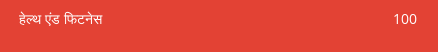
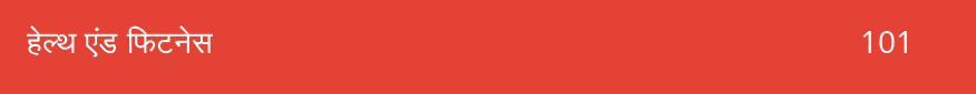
- 100
+ 101
